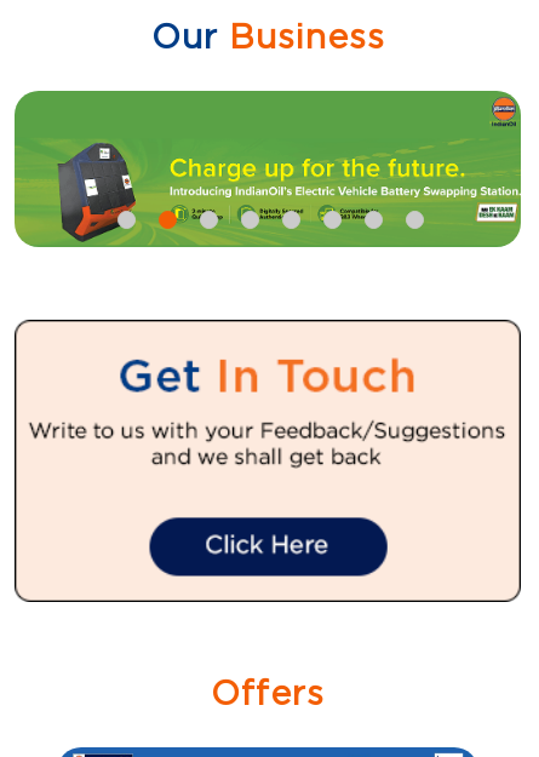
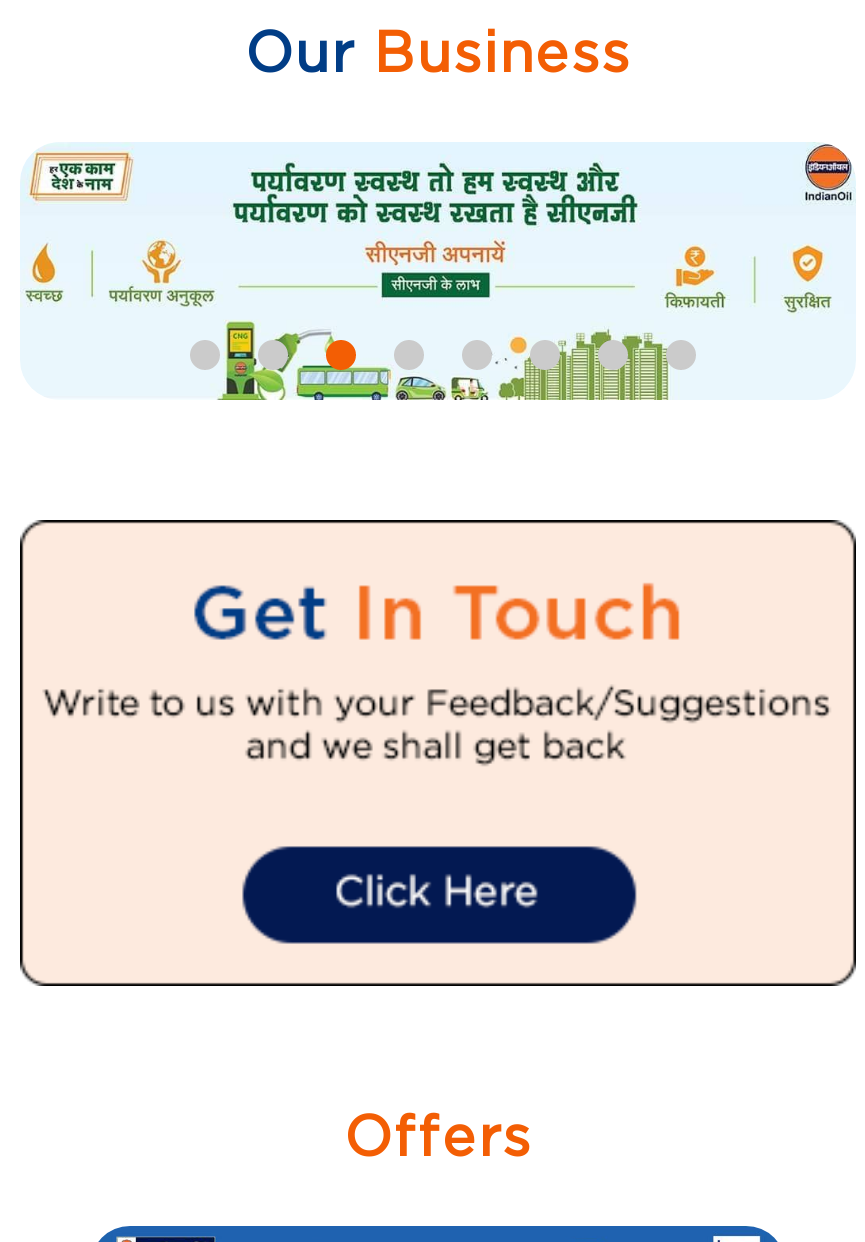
- [image]
+ [image]
